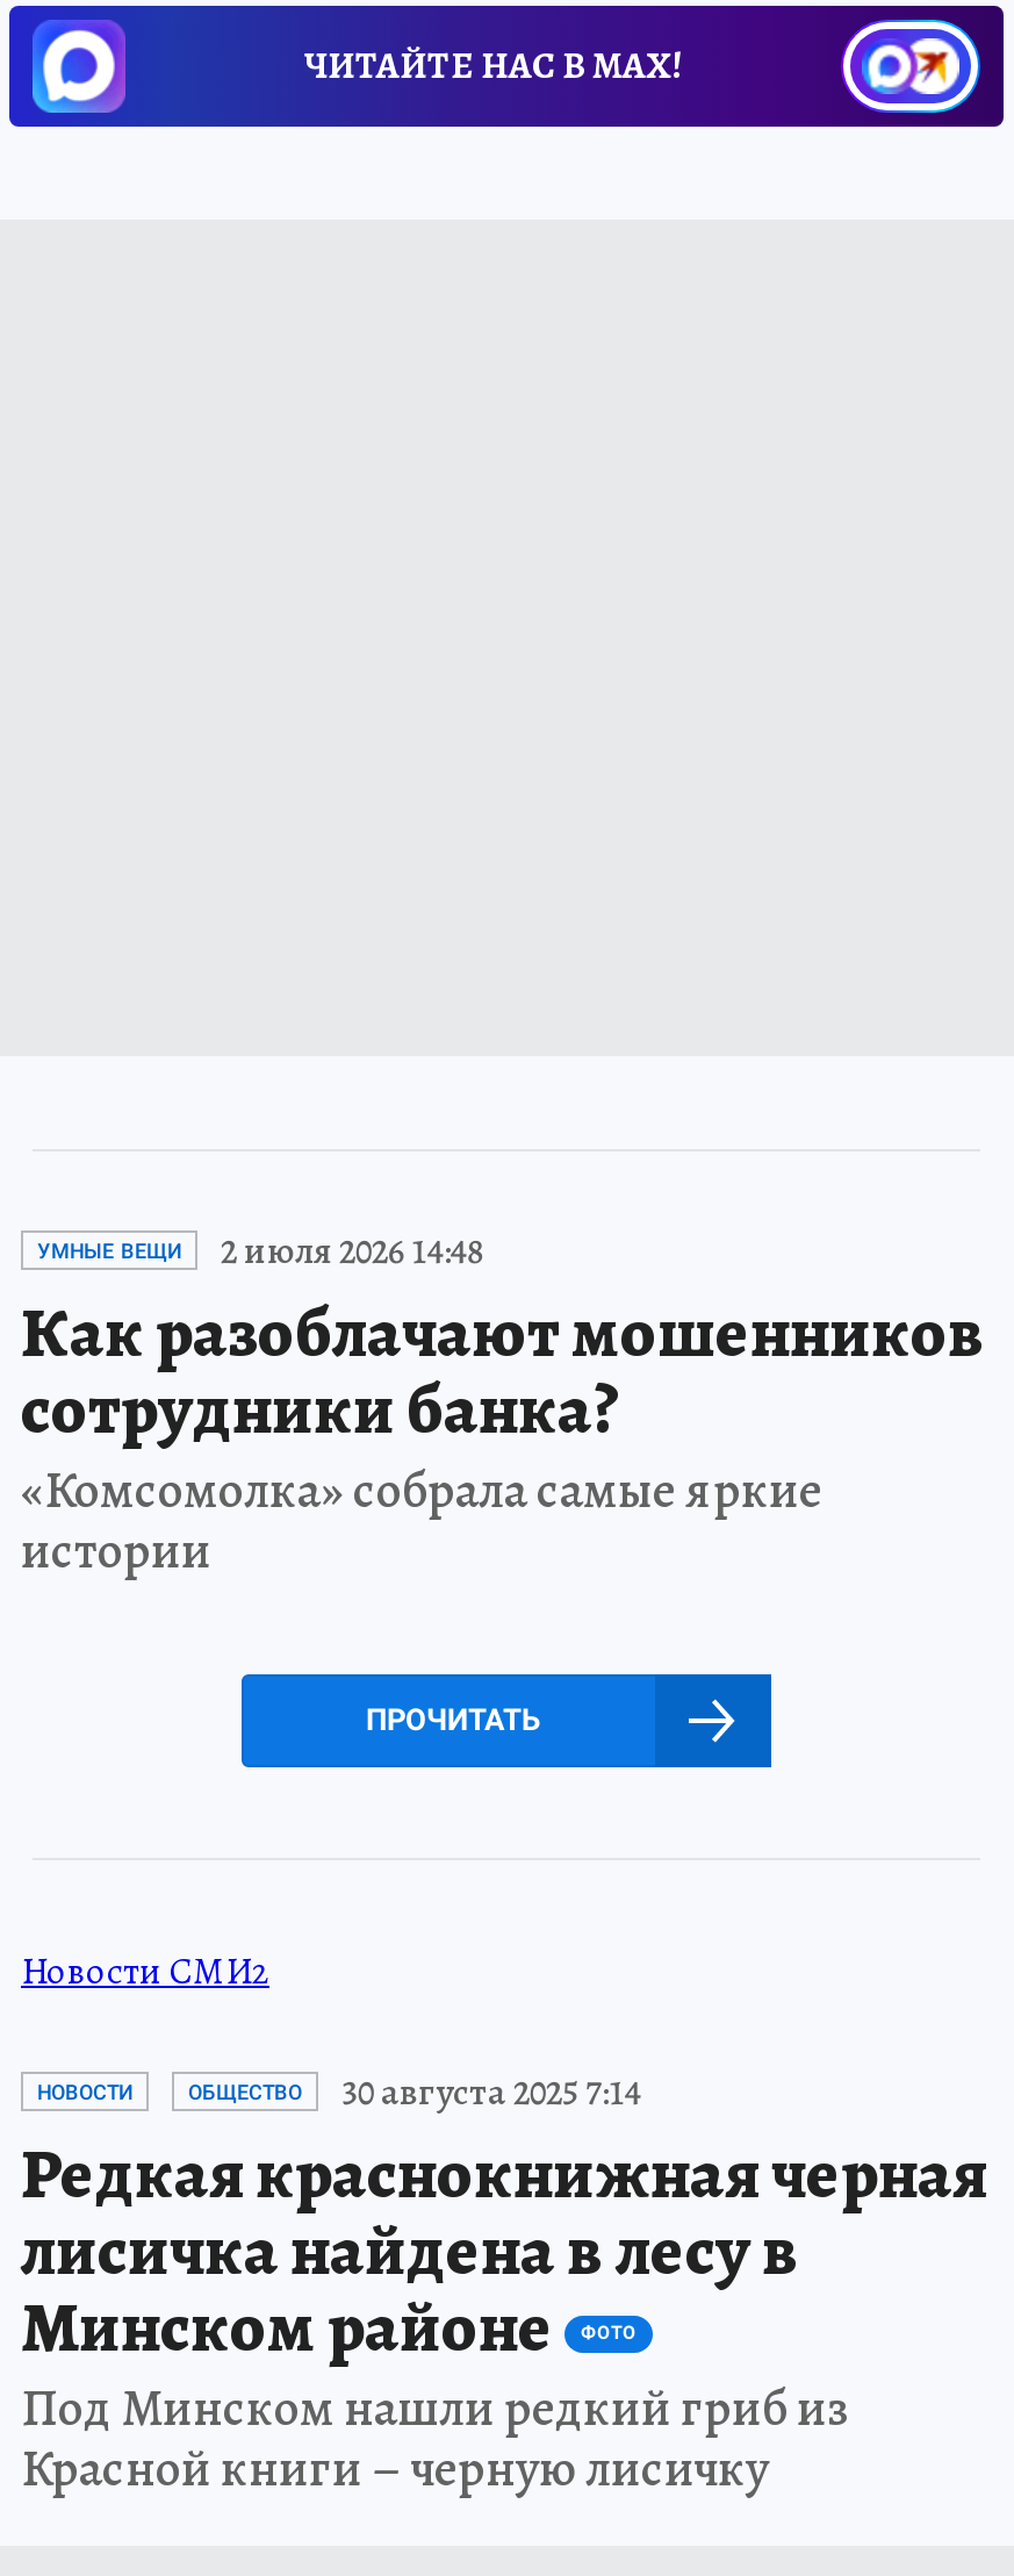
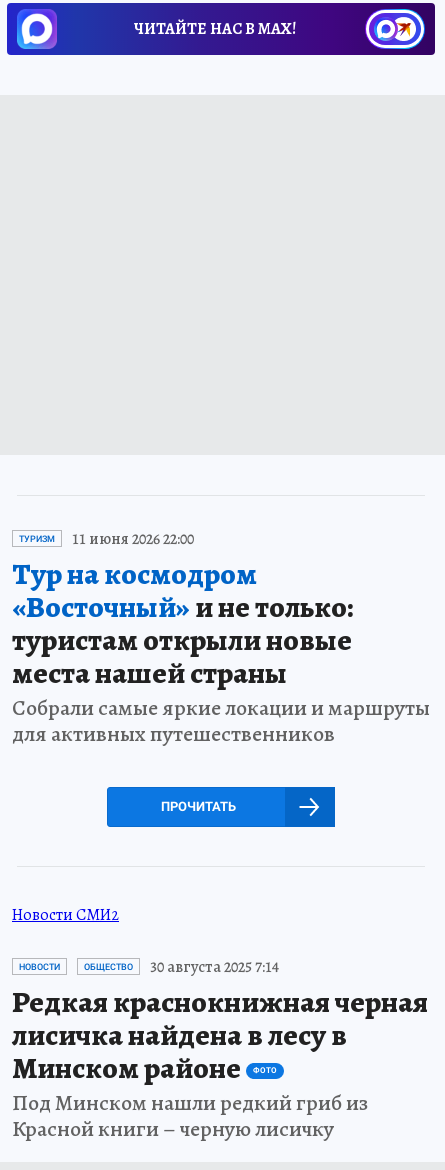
- УМНЫЕ ВЕЩИ
- 2 июля 2026 14:48
- Как разоблачают мошенников
- сотрудники банка?
- «Комсомолка» собрала самые яркие
- истории
+ ТУРИЗМ
+ 11 июня 2026 22:00
+ Тур на космодром
+ «Восточный»и не только:
+ туристам открыли новые
+ места нашей страны
+ Собрали самые яркие локации и маршруты
+ для активных путешественников
